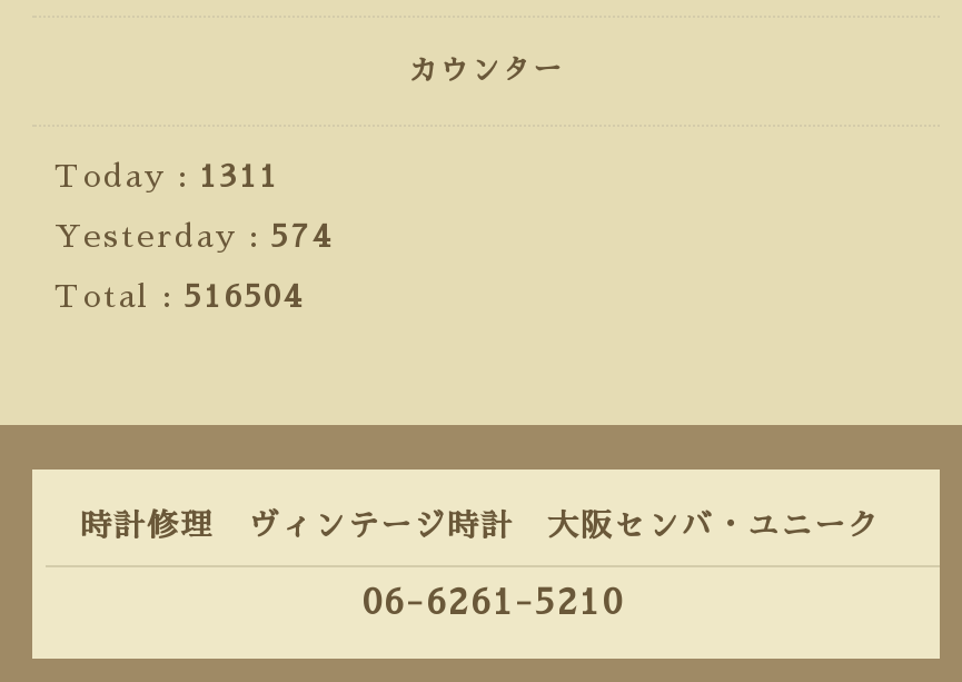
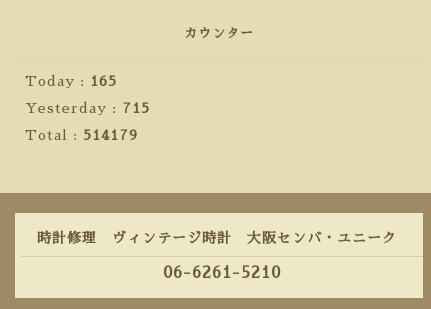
- Today : 1311
+ Today : 165

- Yesterday : 574
+ Yesterday : 715

- Total : 516504
+ Total : 514179
